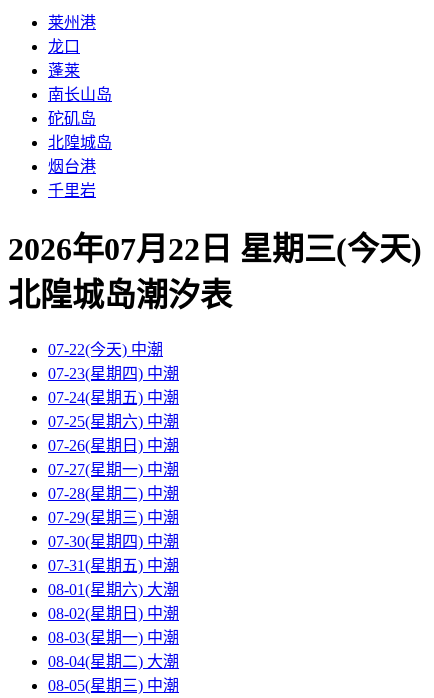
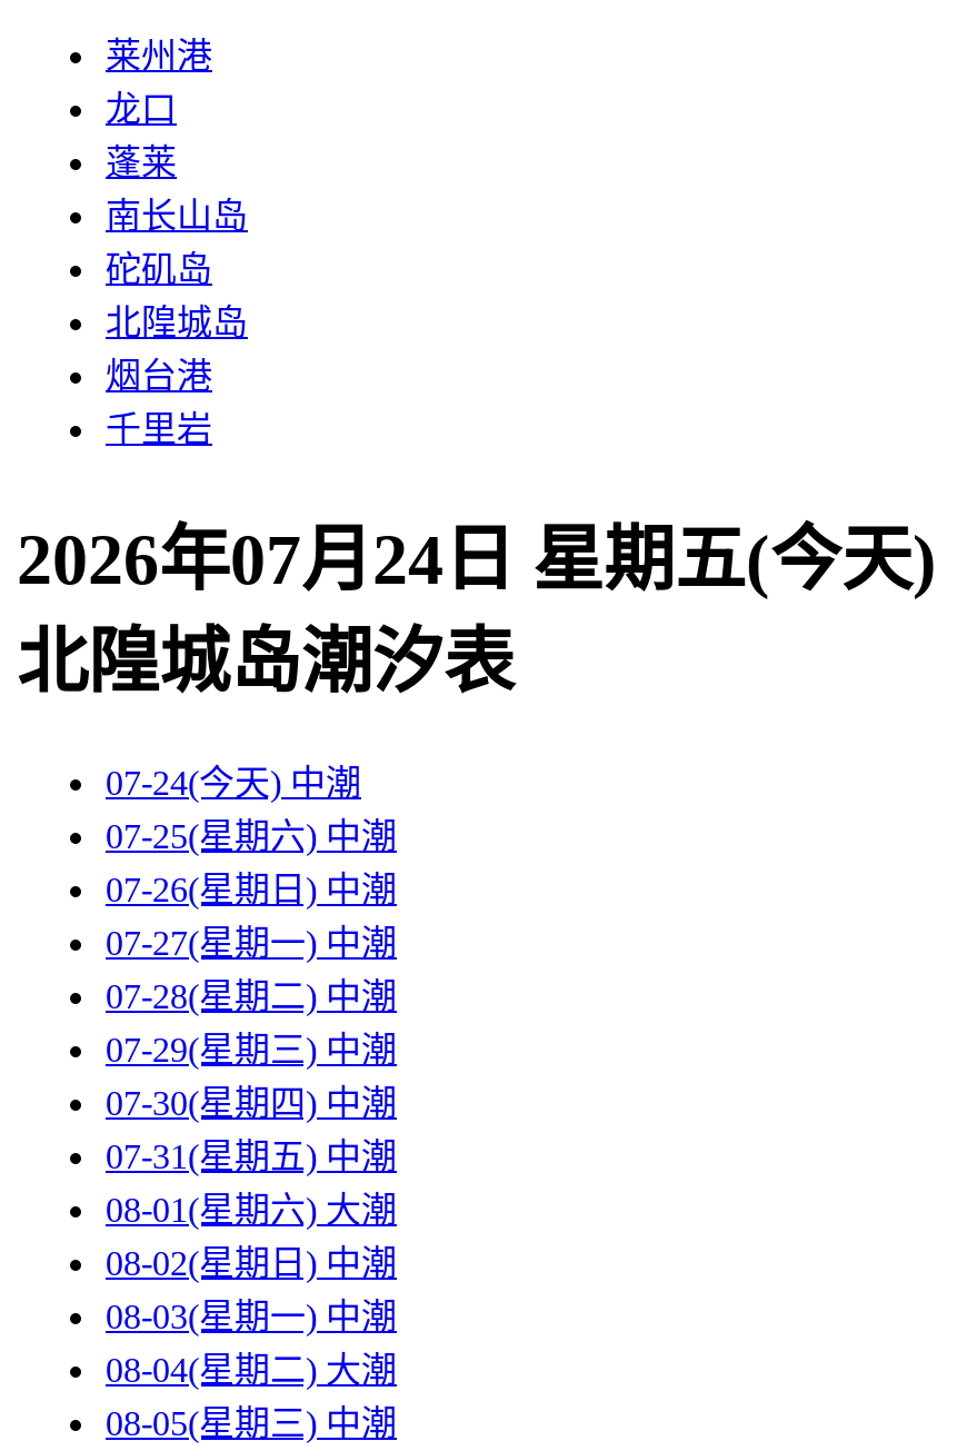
- 2026年07月22日 星期三(今天)
+ 2026年07月24日 星期五(今天)

- 07-22(今天) 中潮
- 07-23(星期四) 中潮
- 07-24(星期五) 中潮
+ 07-24(今天) 中潮
